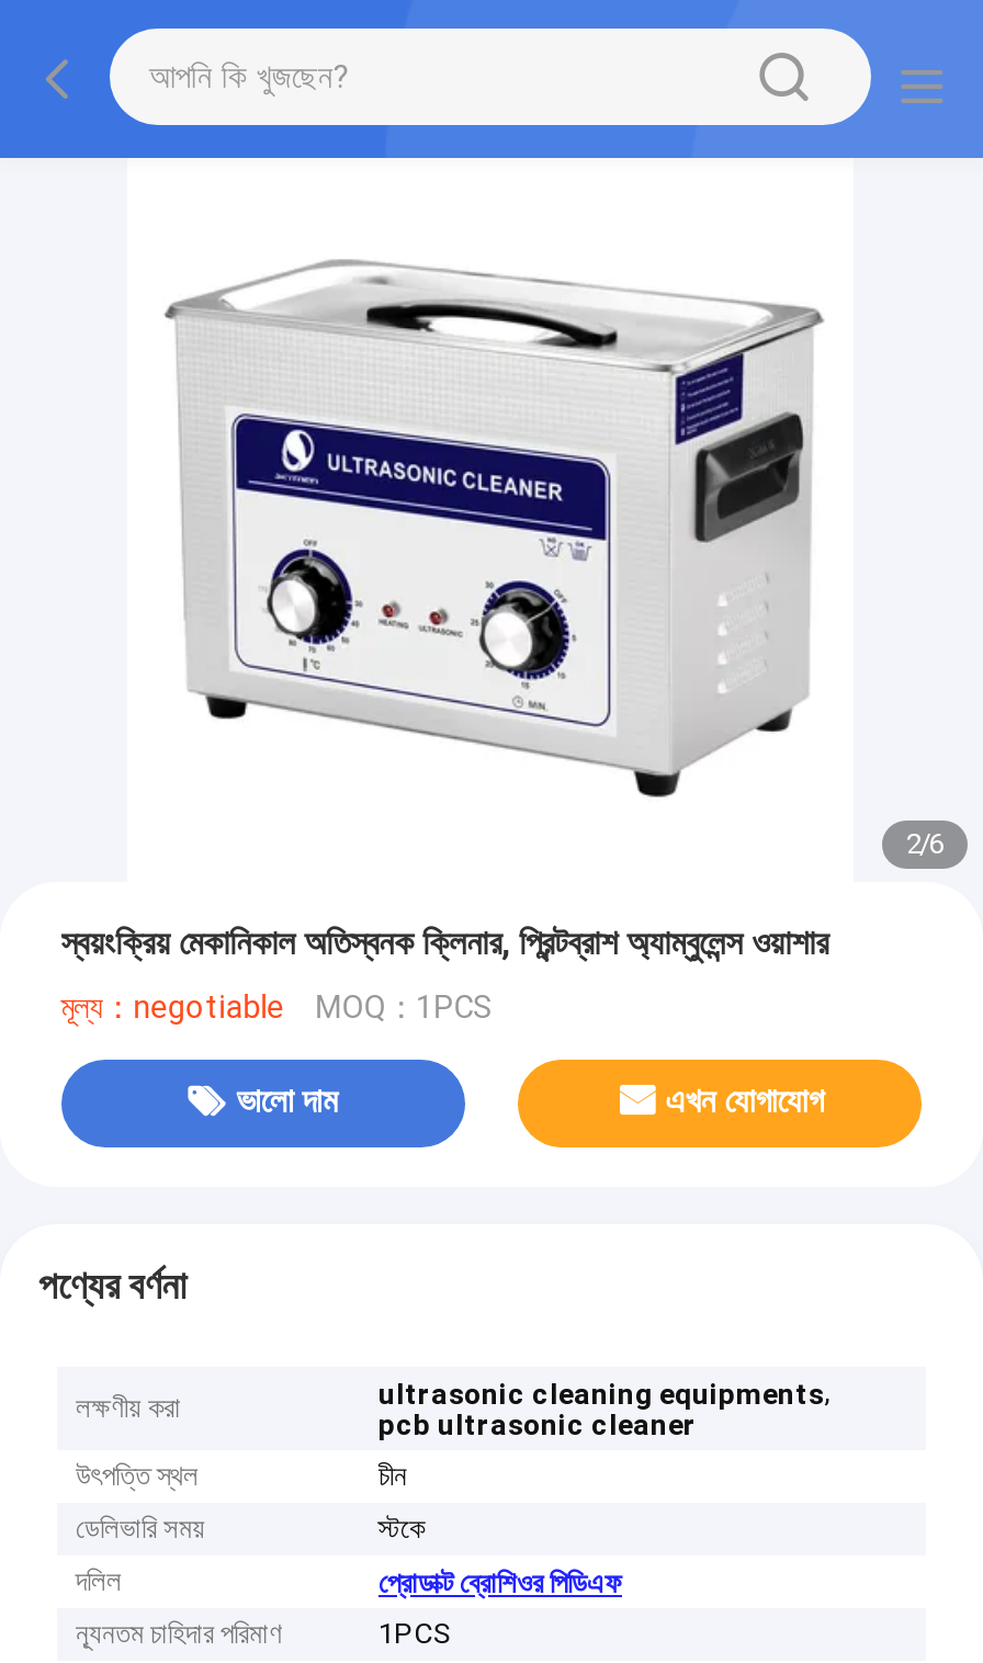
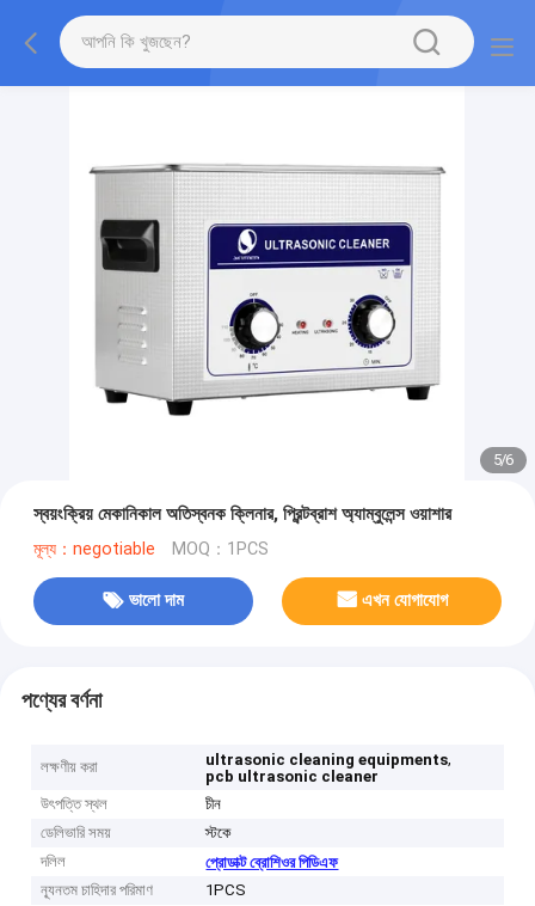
- [image]
+ [image]

- 2/6
+ 5/6
